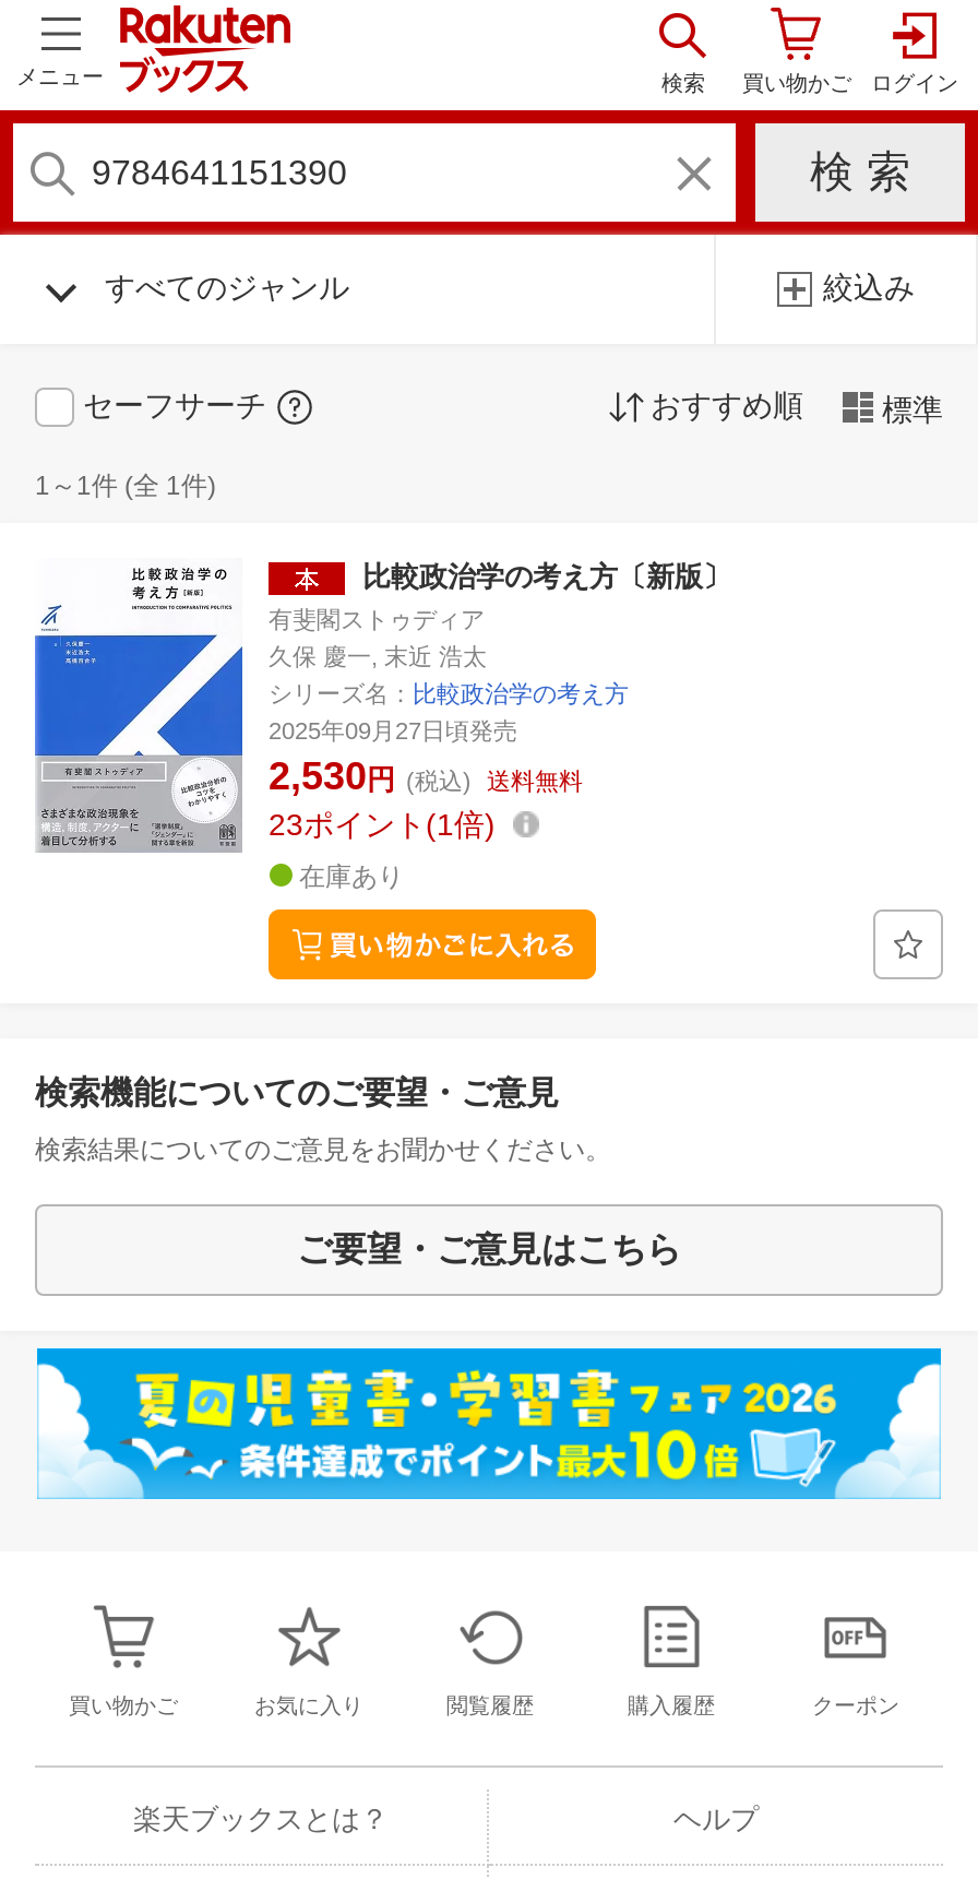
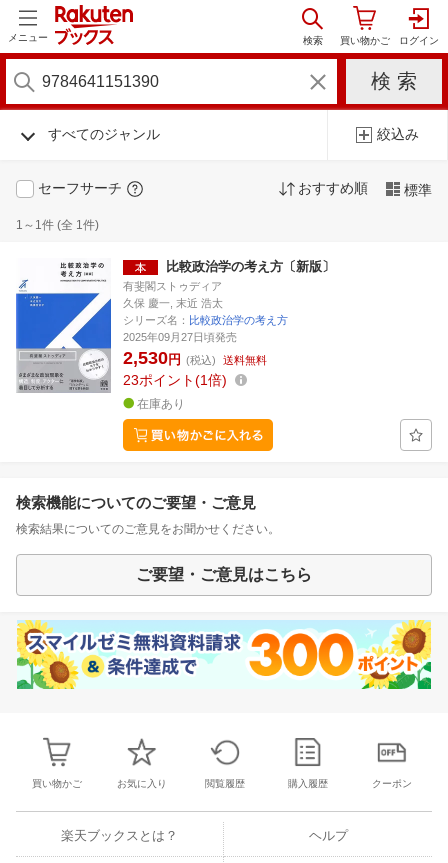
- [image]
+ [image]
